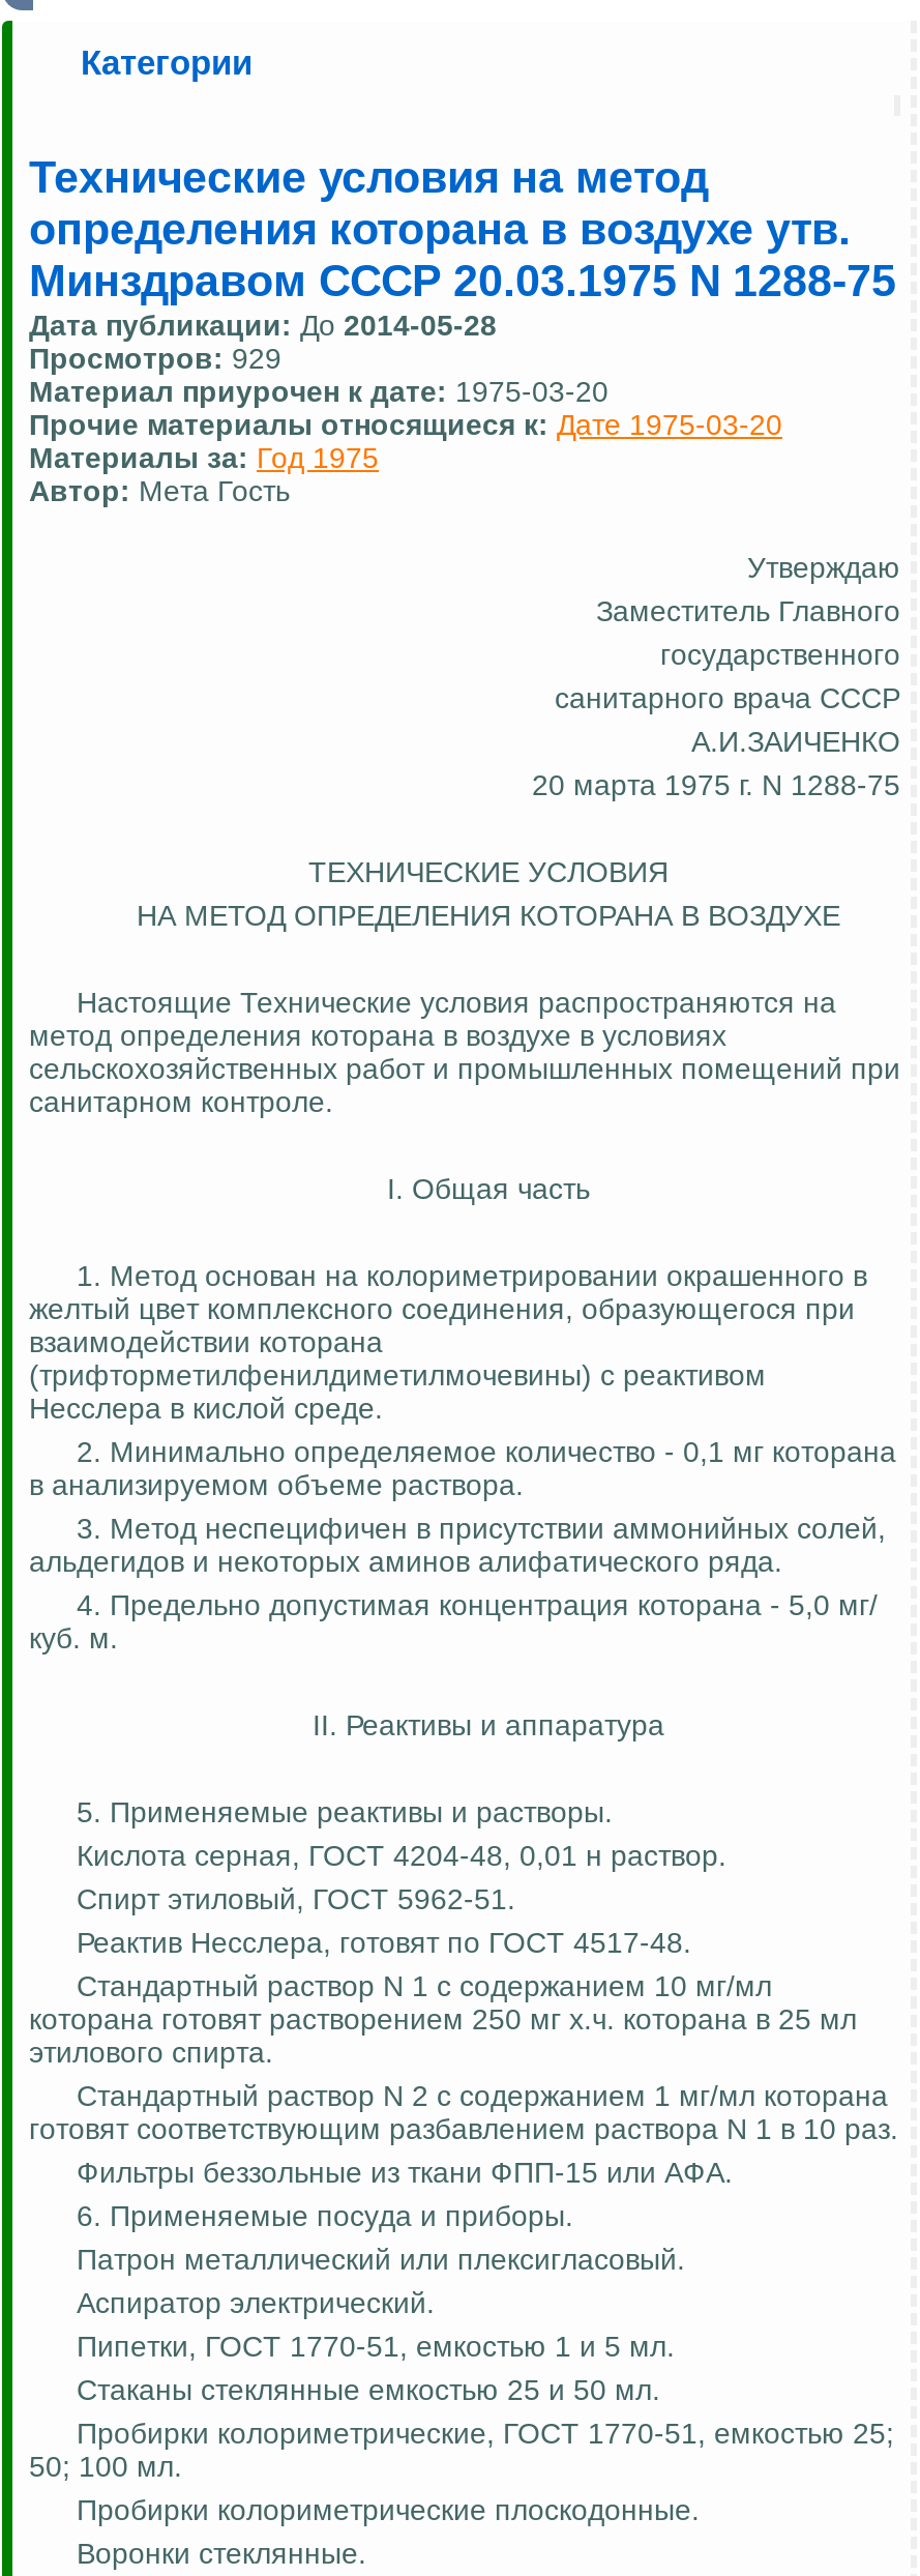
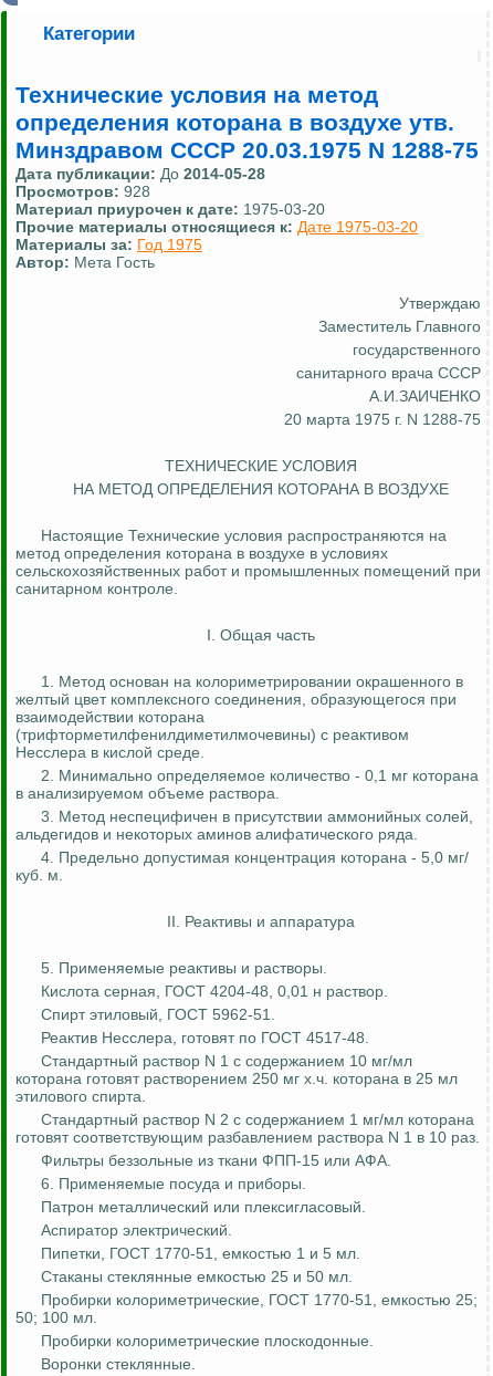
- Просмотров: 929
+ Просмотров: 928
